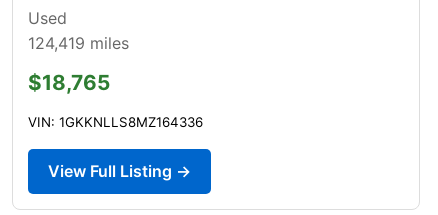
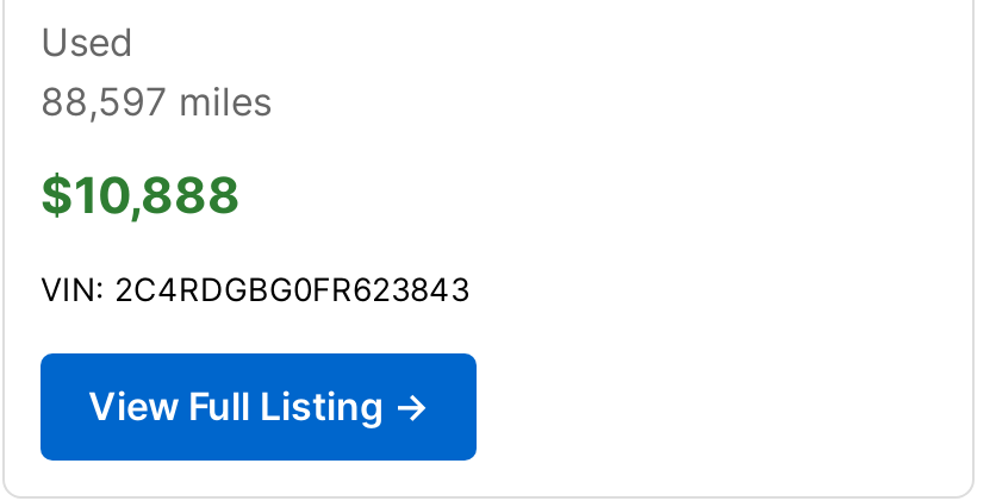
- 124,419 miles
+ 88,597 miles

- $18,765
+ $10,888

- VIN: 1GKKNLLS8MZ164336
+ VIN: 2C4RDGBG0FR623843
